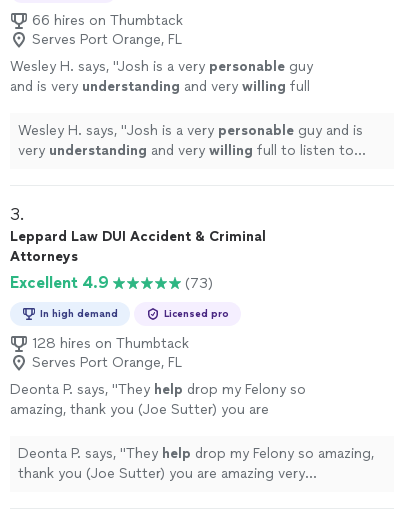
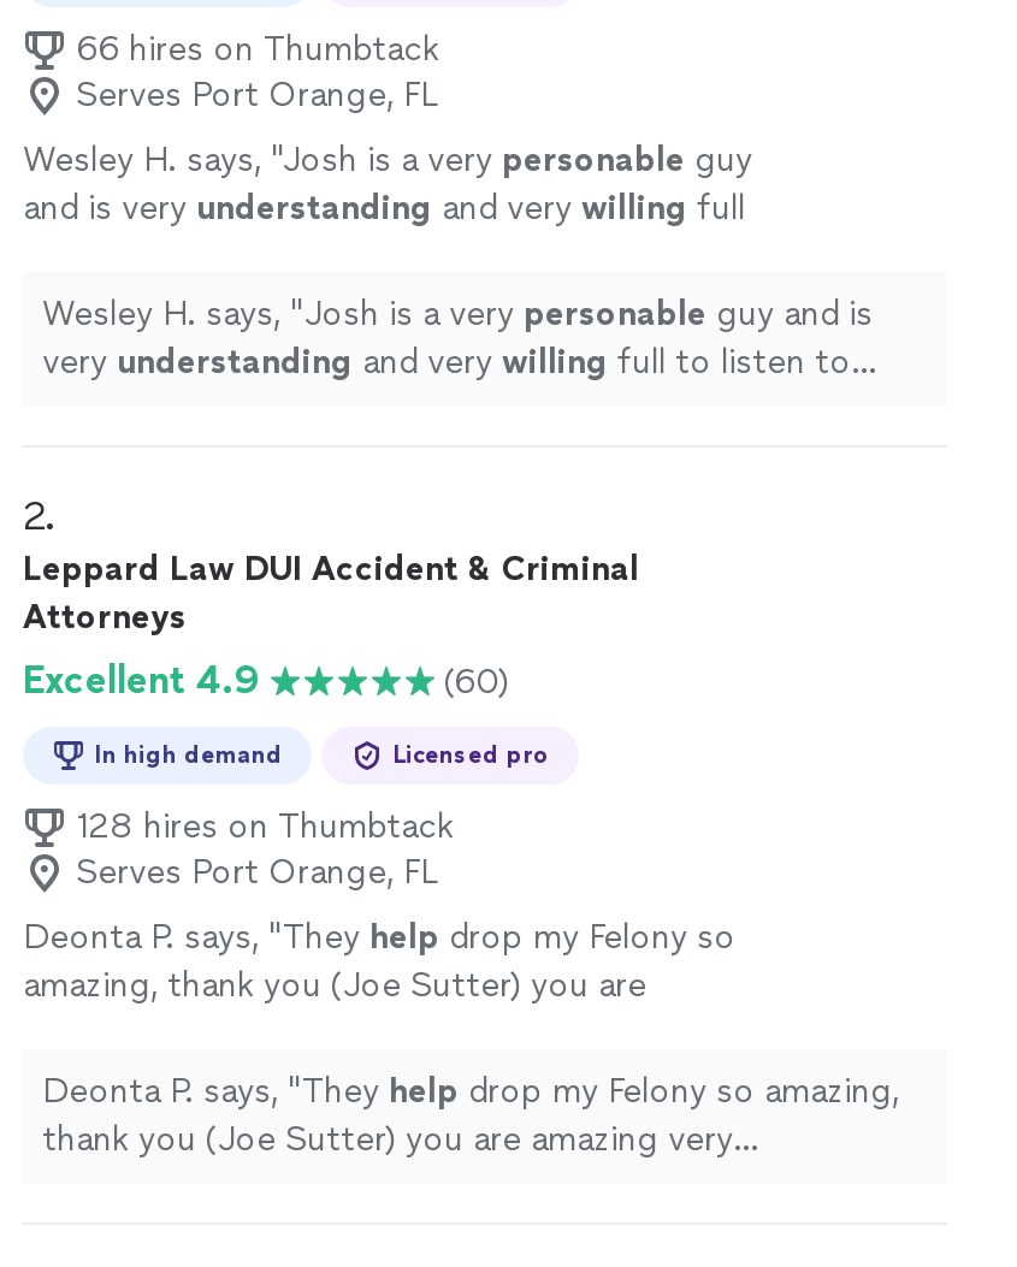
- 3.
+ 2.

- (73)
+ (60)
